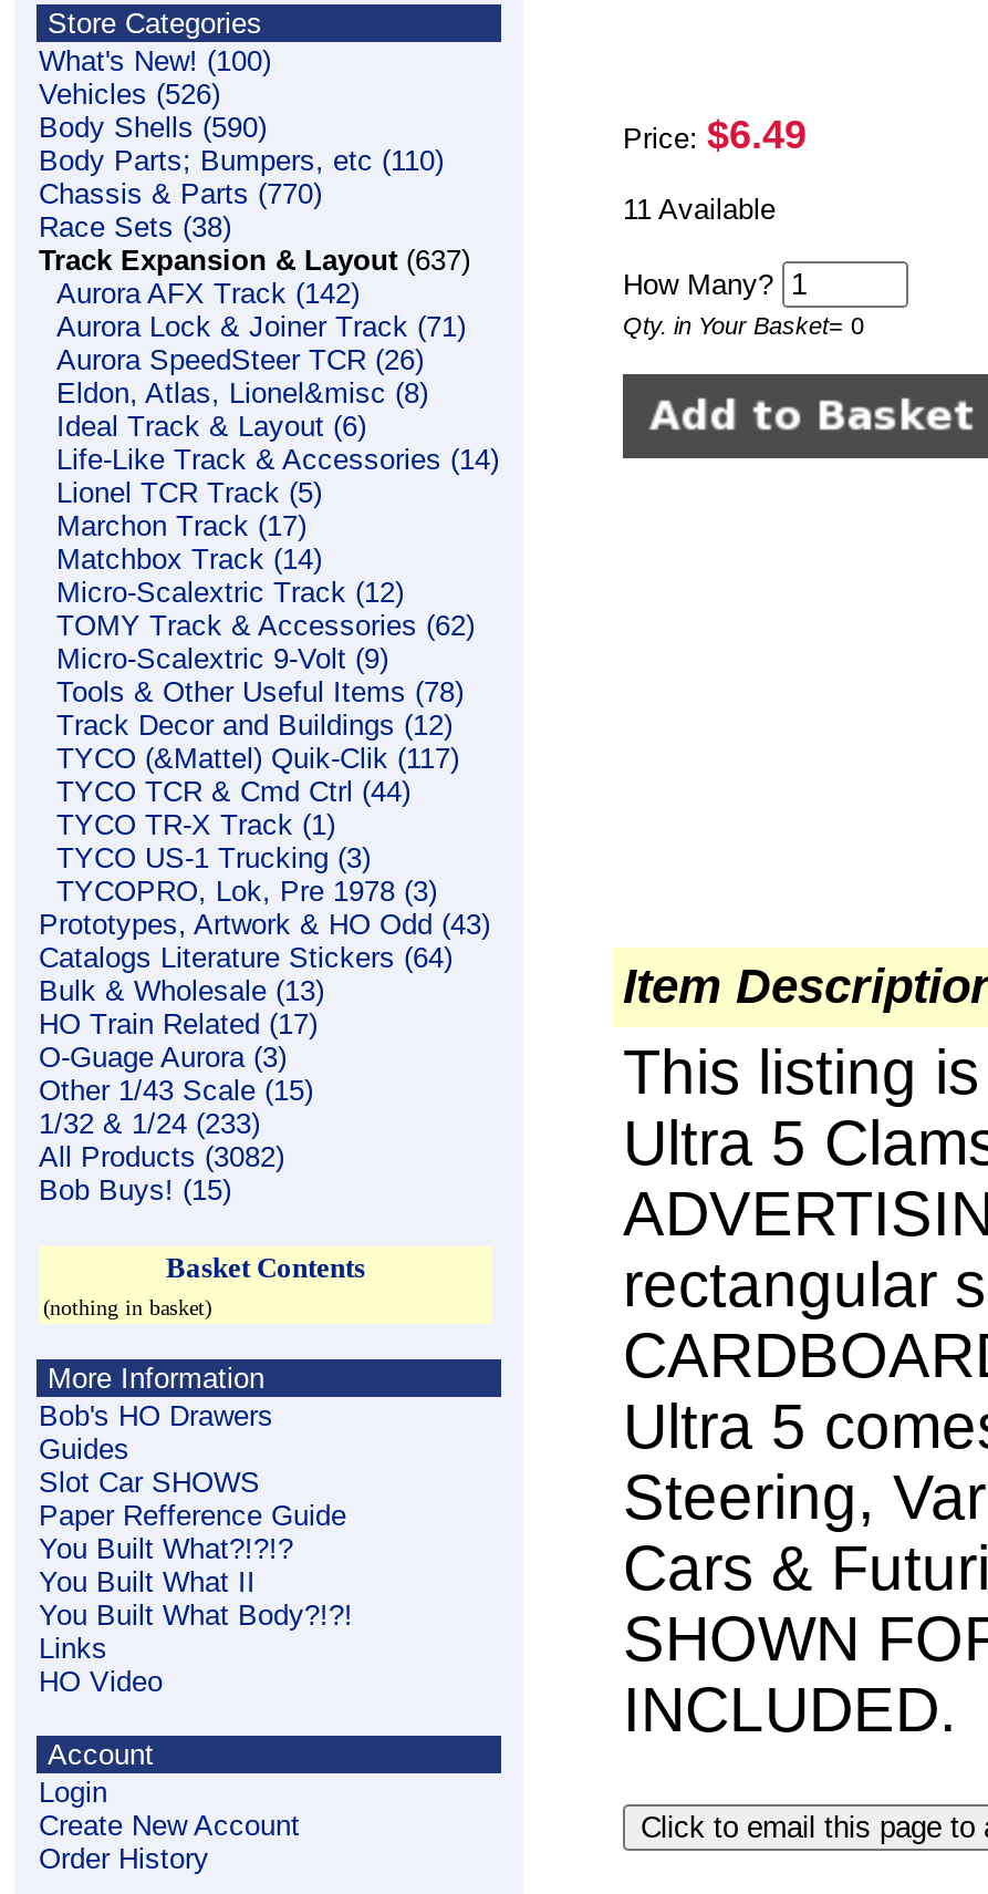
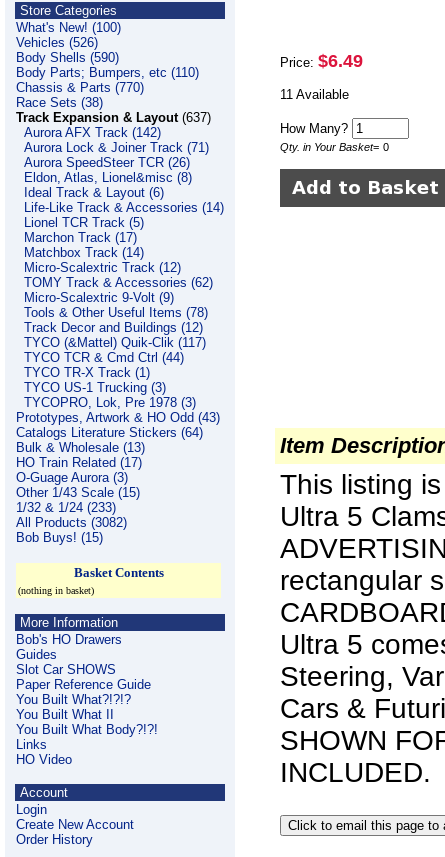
- Paper Refference Guide
+ Paper Reference Guide
